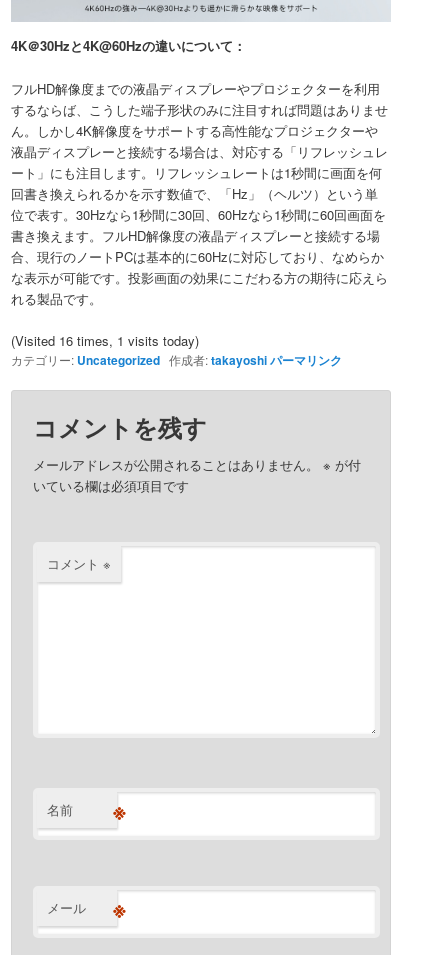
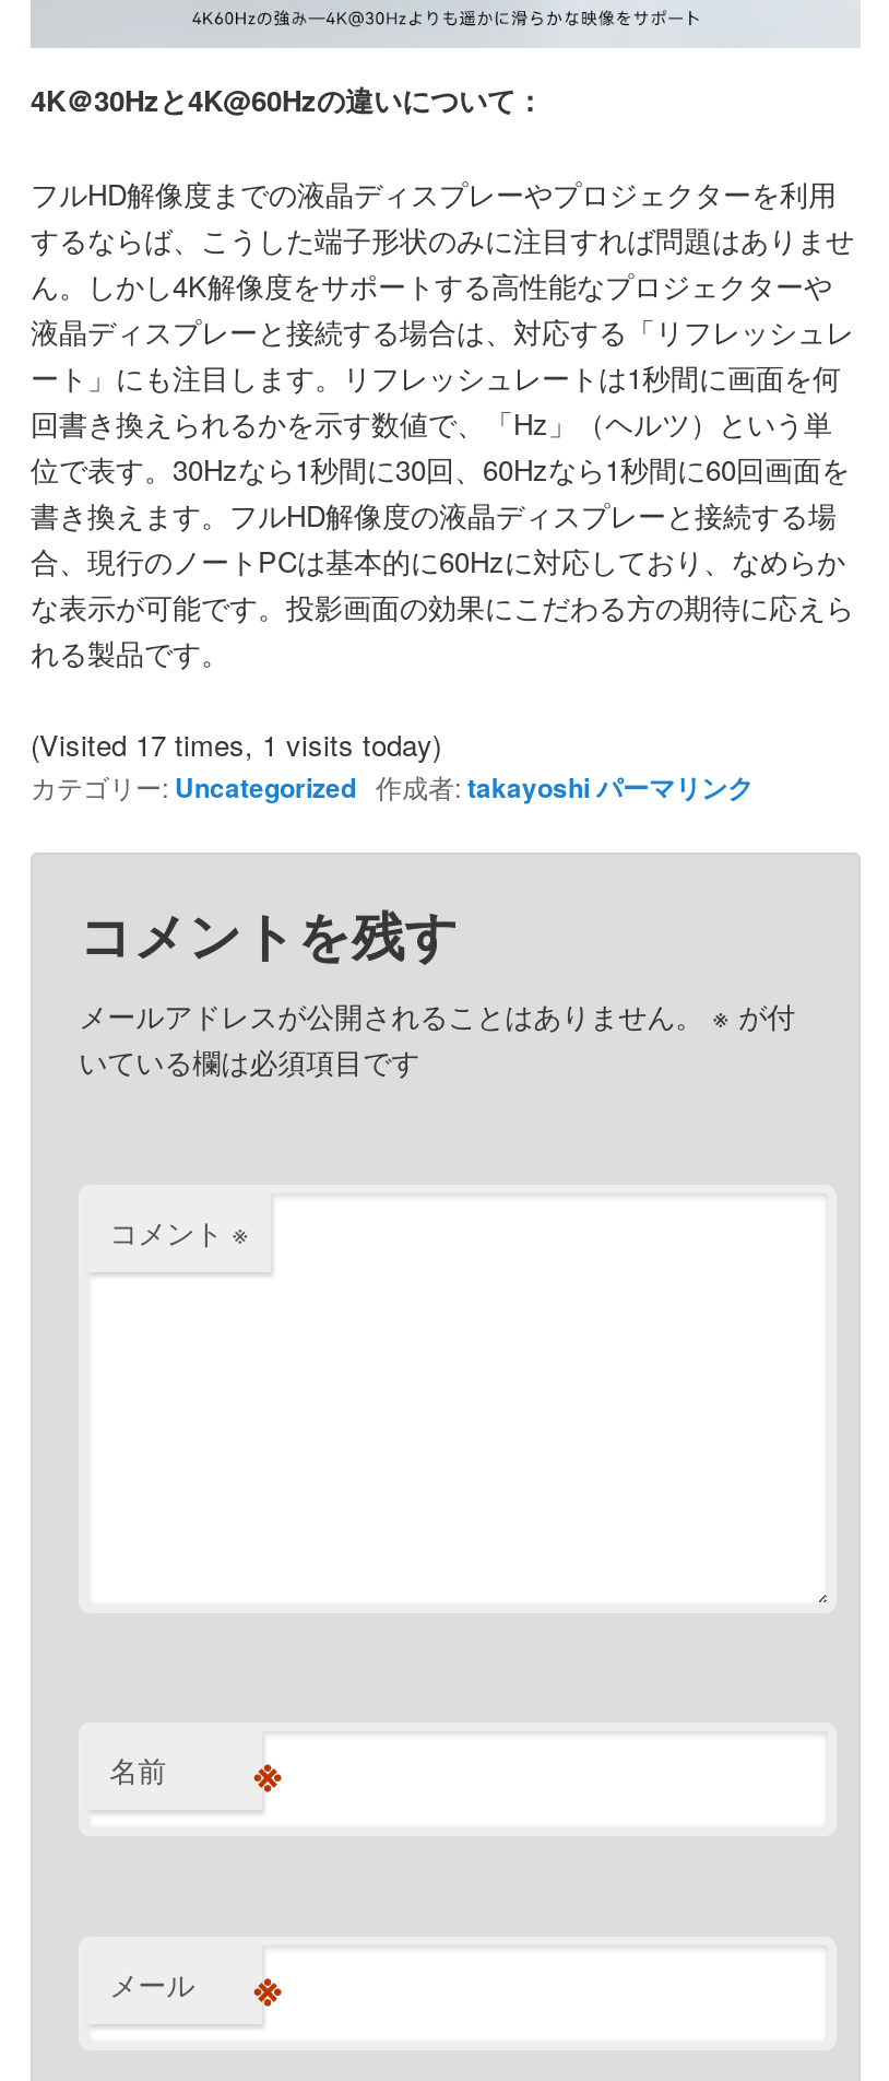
- (Visited 16 times, 1 visits today)
+ (Visited 17 times, 1 visits today)
